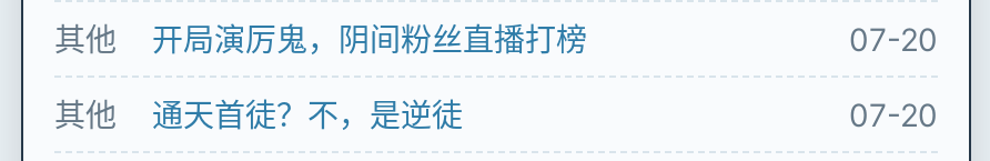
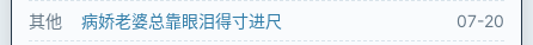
- 开局演厉鬼，阴间粉丝直播打榜
- 07-20
- 其他
- 通天首徒？不，是逆徒
+ 病娇老婆总靠眼泪得寸进尺
